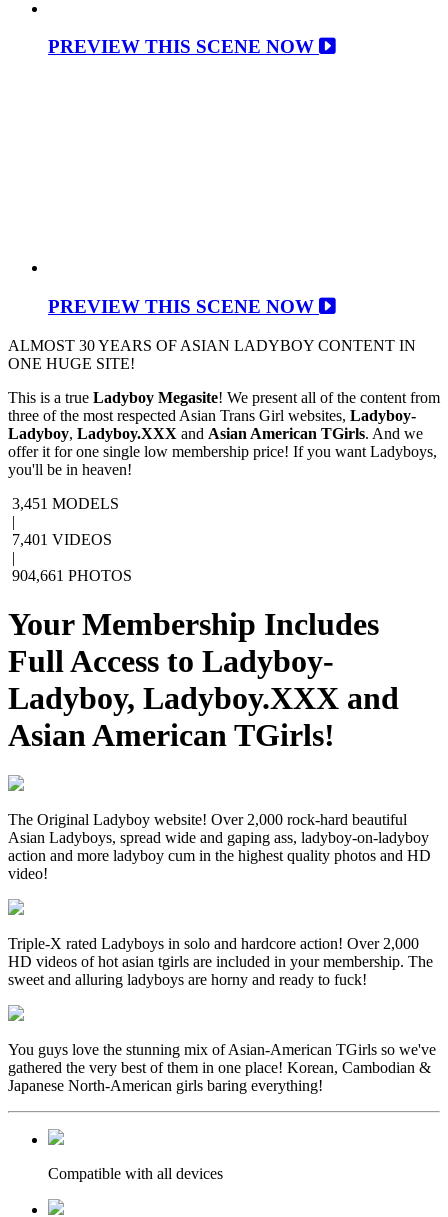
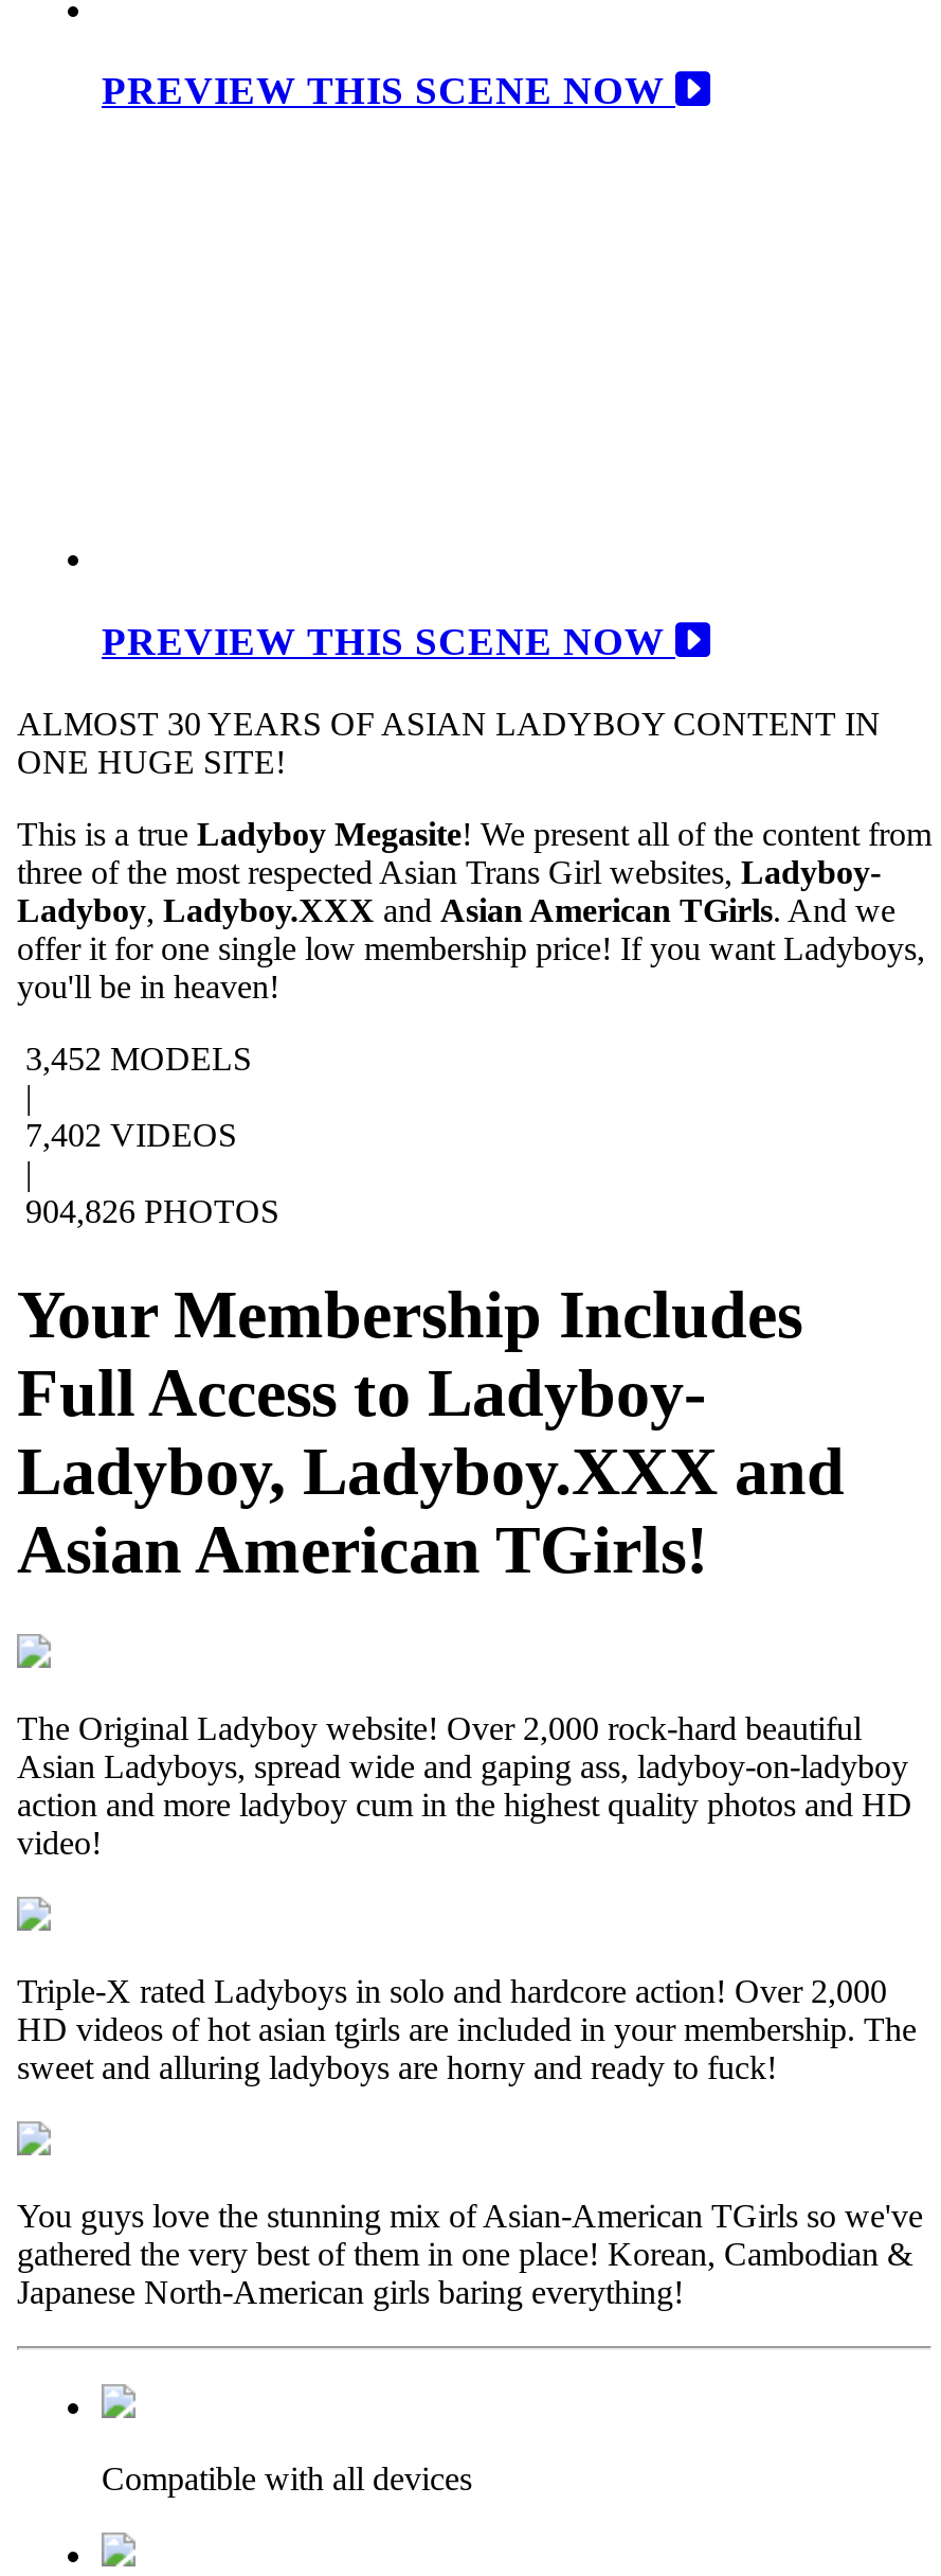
- 3,451 MODELS
+ 3,452 MODELS

- 7,401 VIDEOS
+ 7,402 VIDEOS

- 904,661 PHOTOS
+ 904,826 PHOTOS
